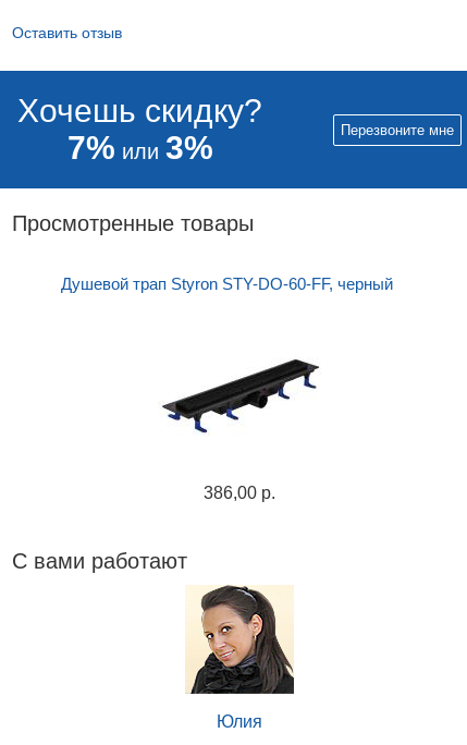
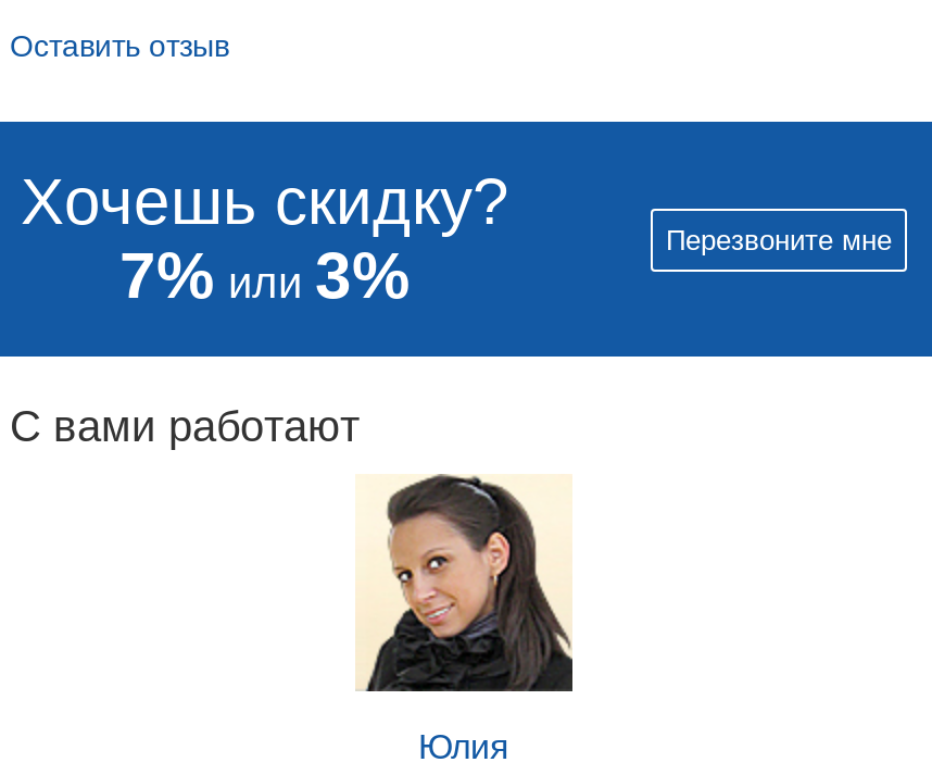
- Просмотренные товары
- Душевой трап Styron STY-DO-60-FF, черный

- [image]

- 386,00 р.
